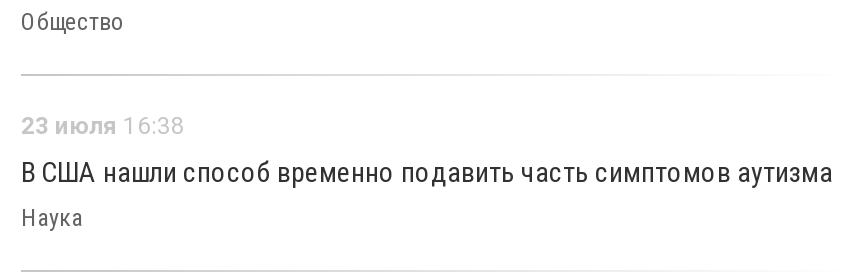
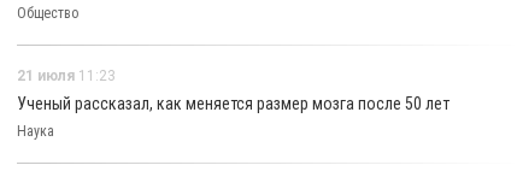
- 23 июля 16:38
+ 21 июля 11:23

- В США нашли способ временно подавить часть симптомов аутизма
+ Ученый рассказал, как меняется размер мозга после 50 лет
